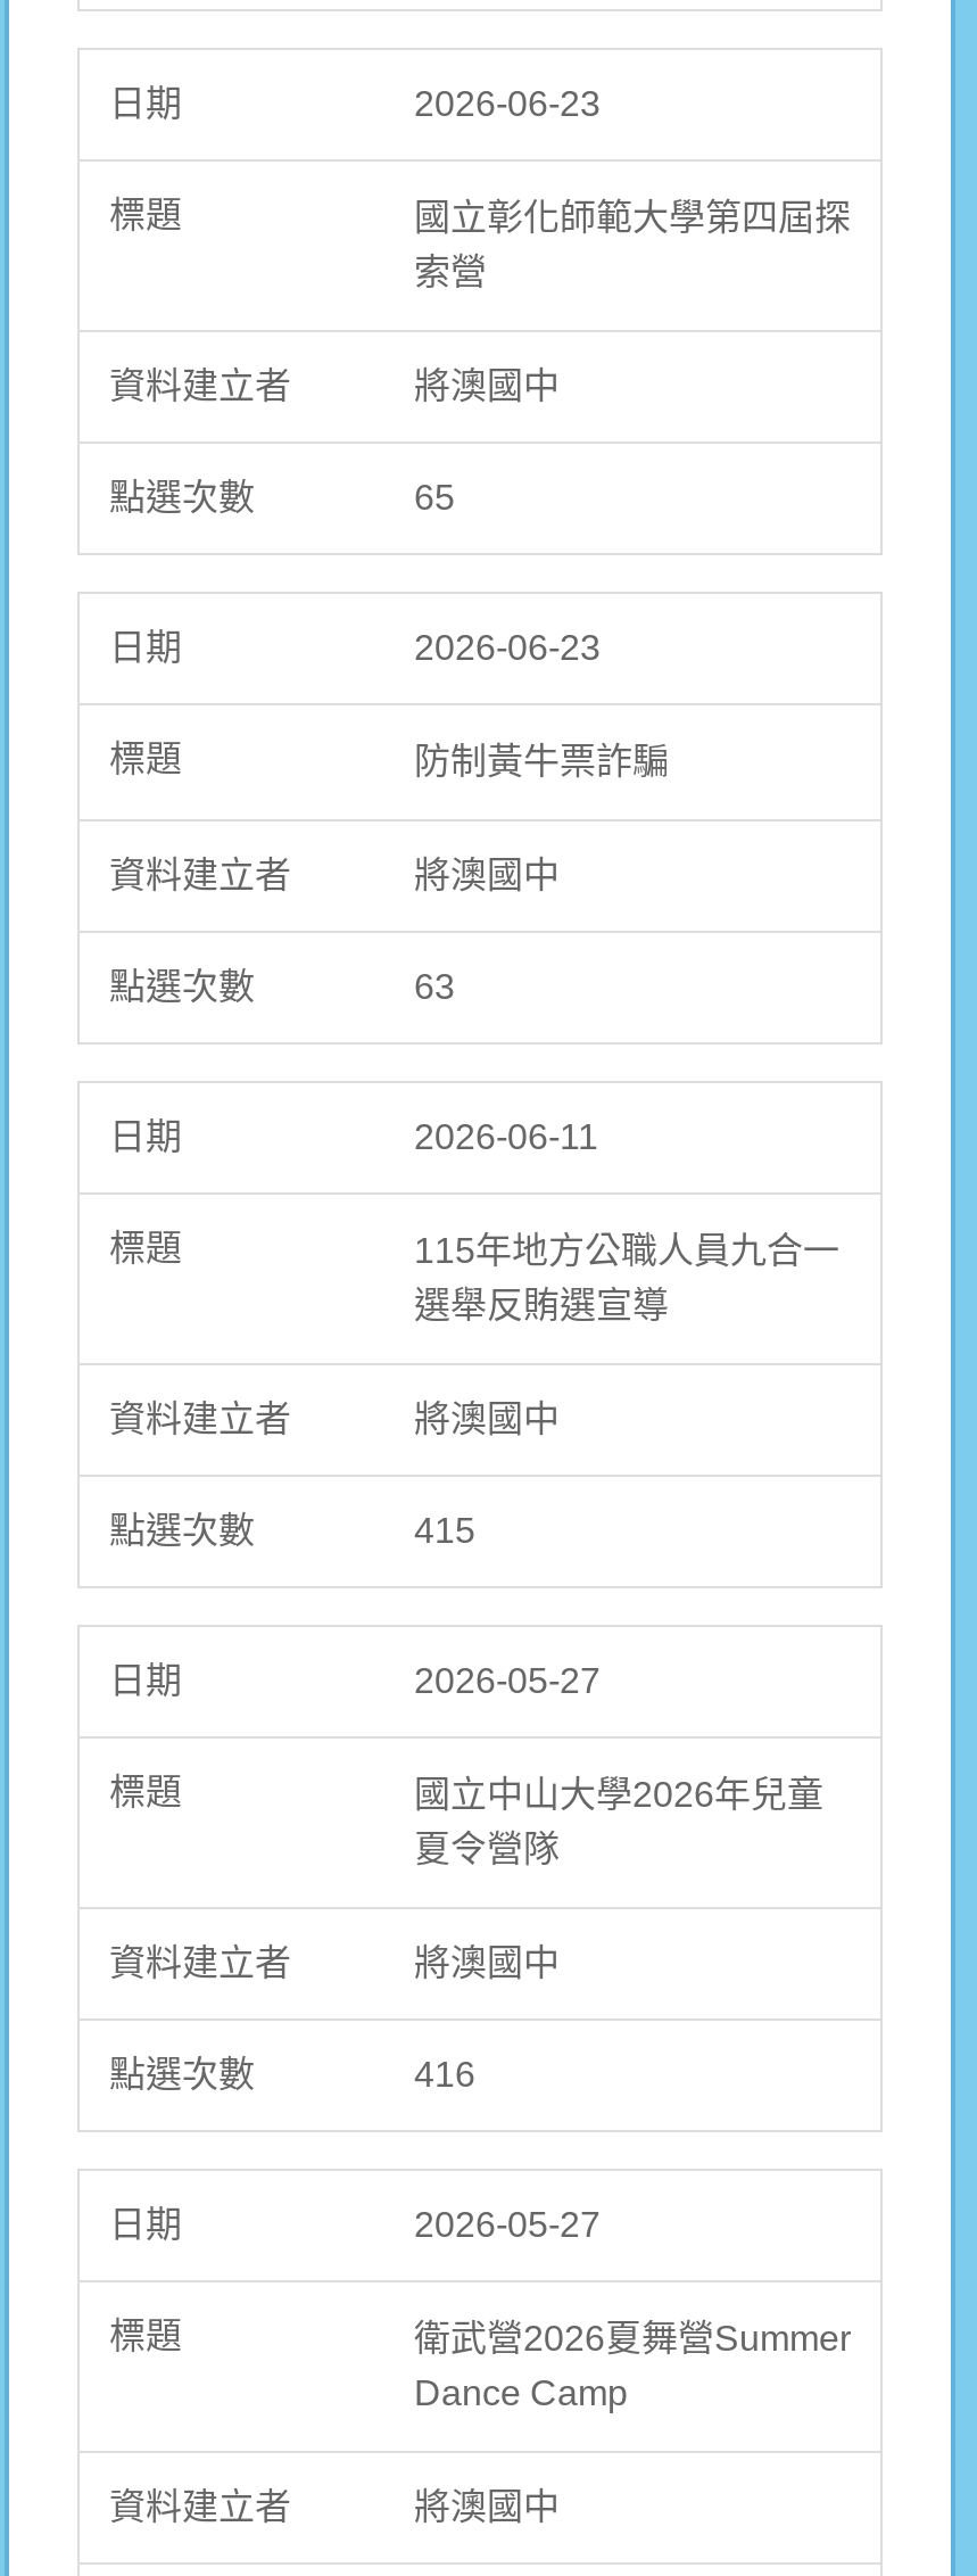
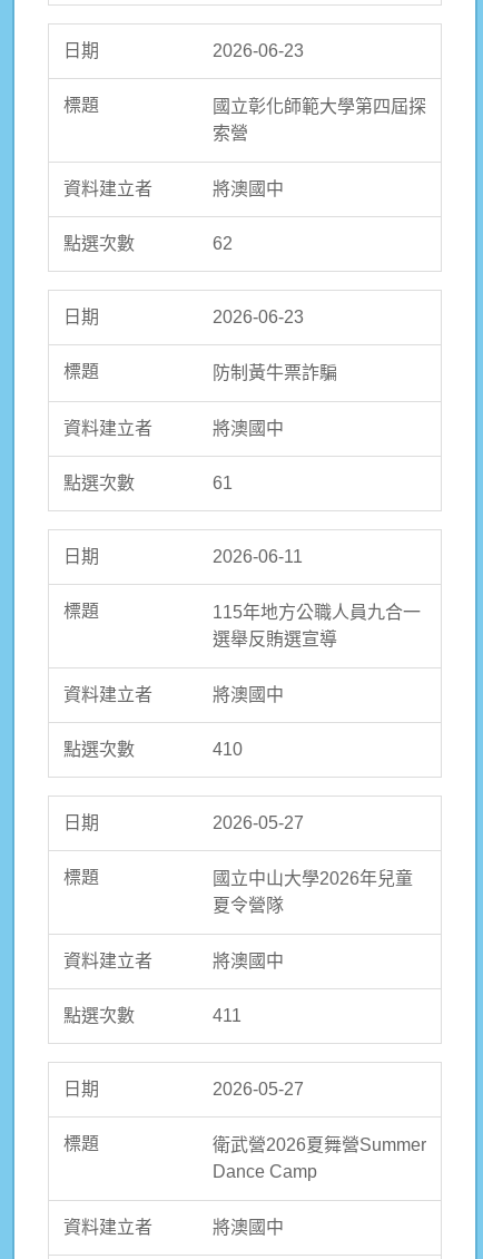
- 65
+ 62

- 63
+ 61

- 415
+ 410

- 416
+ 411
